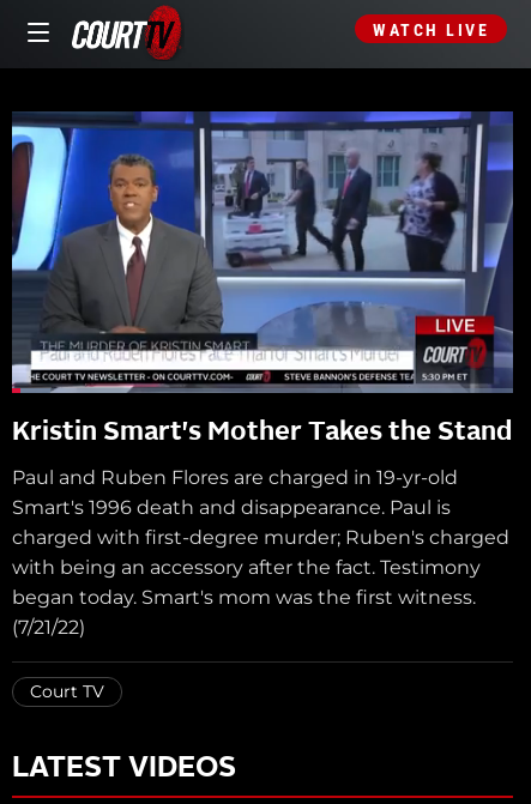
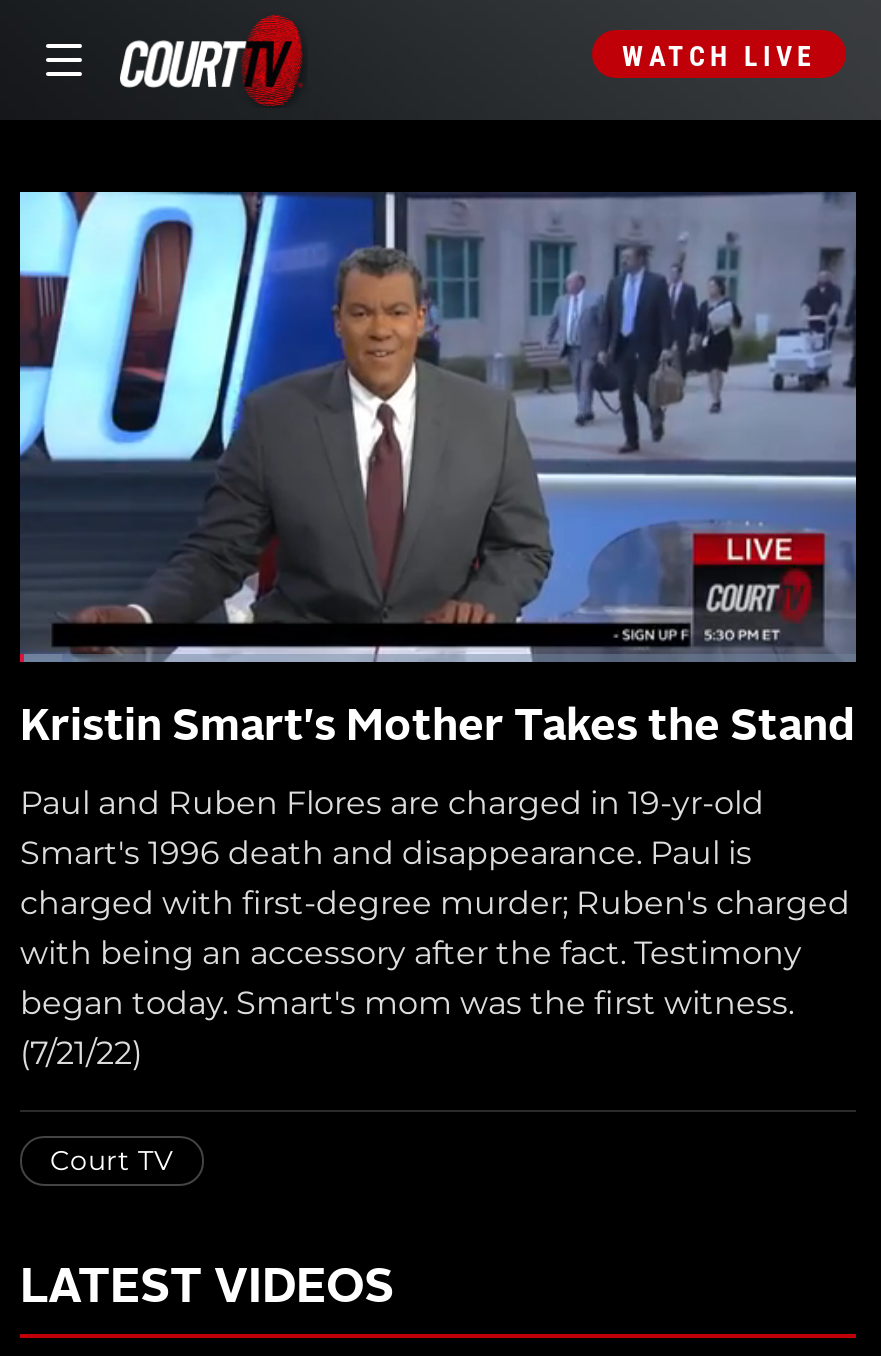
- [image]
+ [image]
